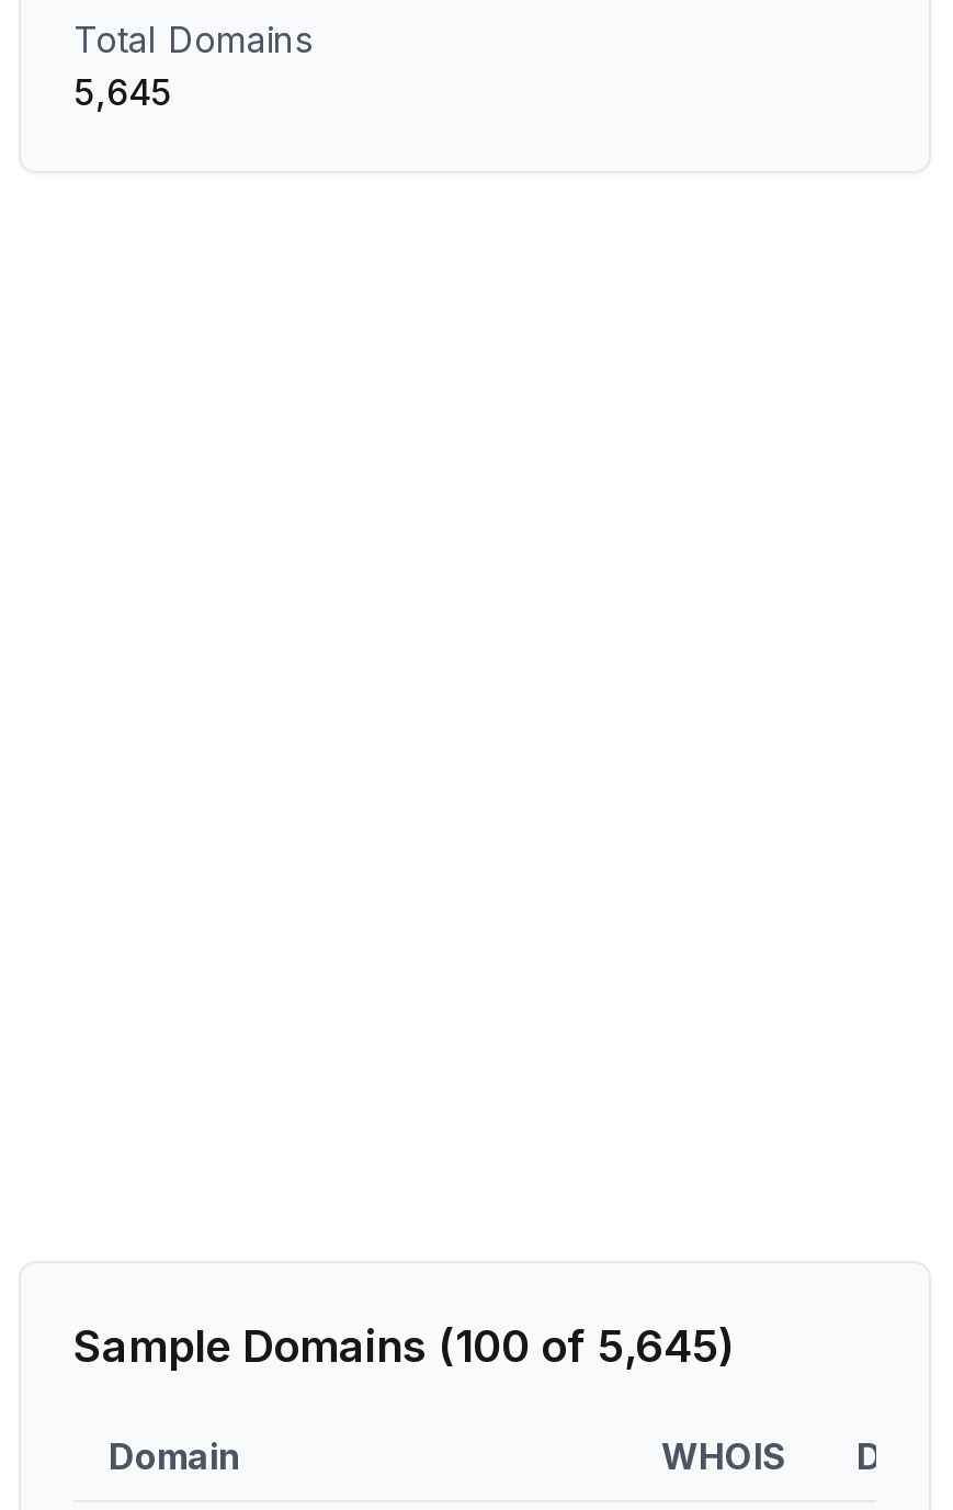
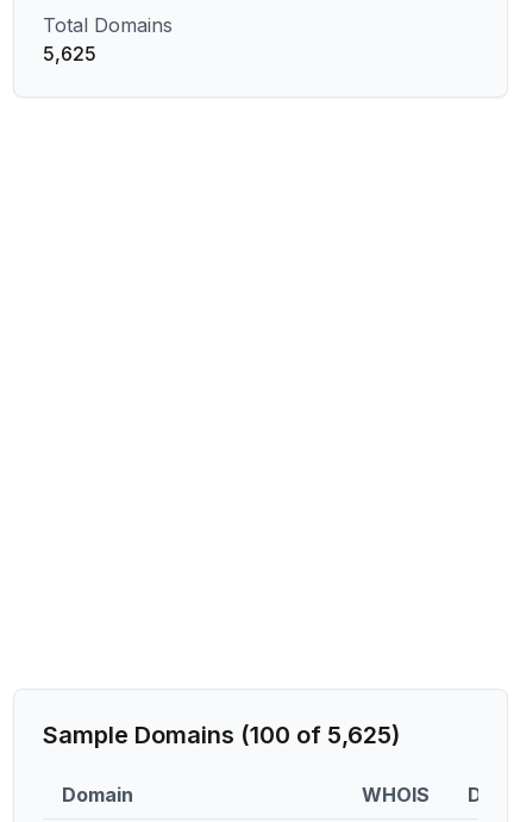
- 5,645
+ 5,625

- Sample Domains (100 of 5,645)
+ Sample Domains (100 of 5,625)
